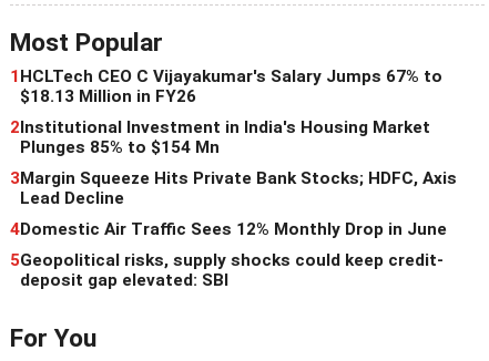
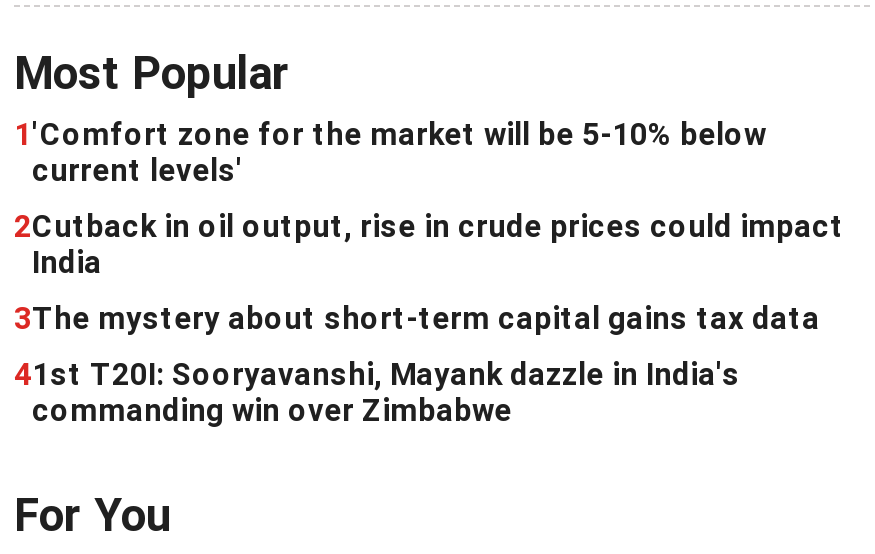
- 1 HCLTech CEO C Vijayakumar's Salary Jumps 67% to
- $18.13 Million in FY26
- 2Institutional Investment in India's Housing Market
- Plunges 85% to $154 Mn
- 3Margin Squeeze Hits Private Bank Stocks; HDFC, Axis
- Lead Decline
- 4Domestic Air Traffic Sees 12% Monthly Drop in June
- 5Geopolitical risks, supply shocks could keep credit-
- deposit gap elevated: SBI
+ 1 'Comfort zone for the market will be 5-10% below
+ current levels'
+ 2Cutback in oil output, rise in crude prices could impact
+ India
+ 3The mystery about short-term capital gains tax data
+ 41st T20I: Sooryavanshi, Mayank dazzle in India's
+ commanding win over Zimbabwe
